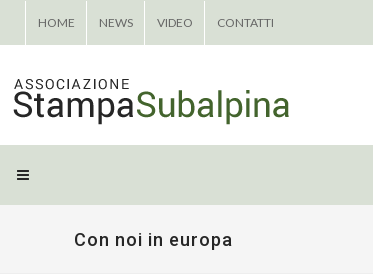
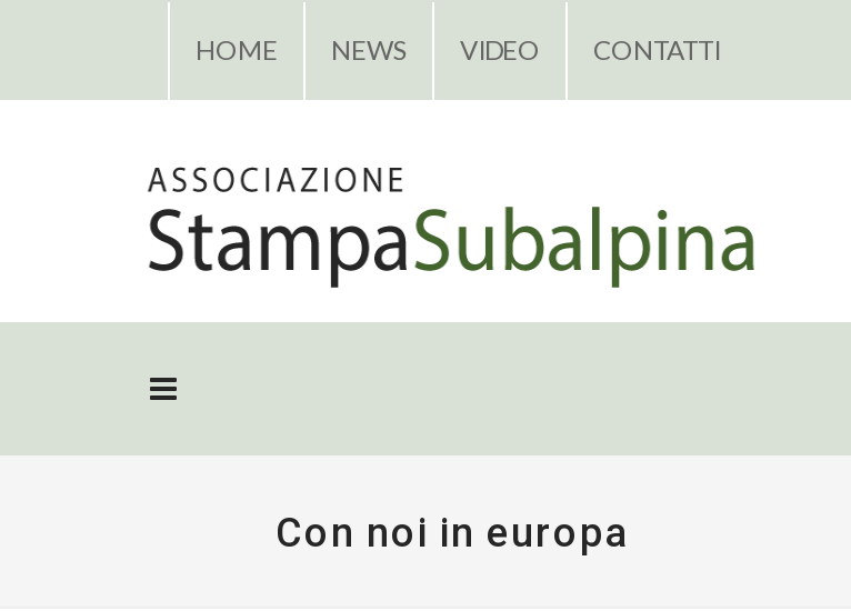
- [image]
+ [image]
